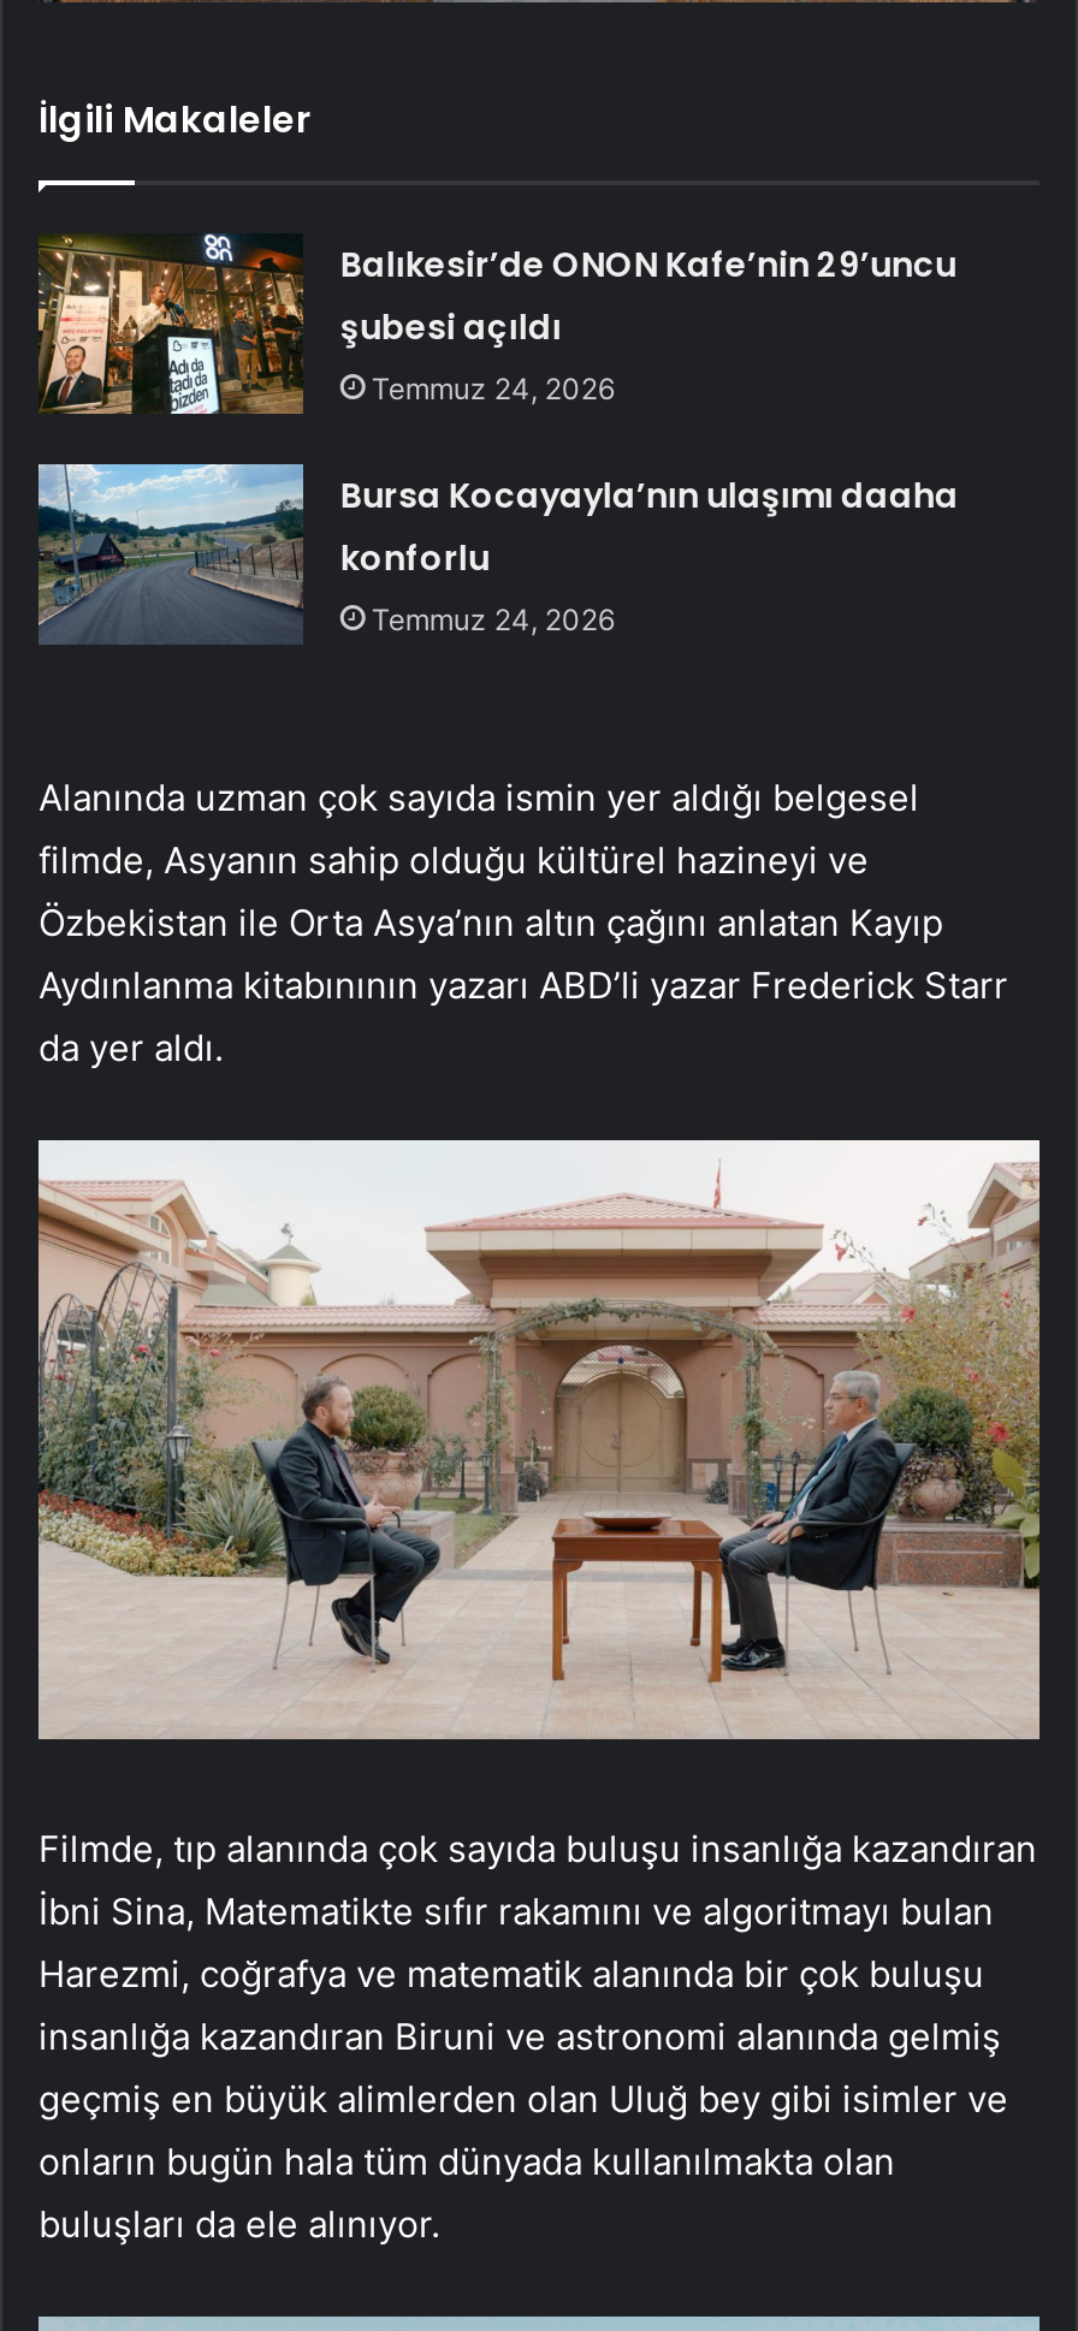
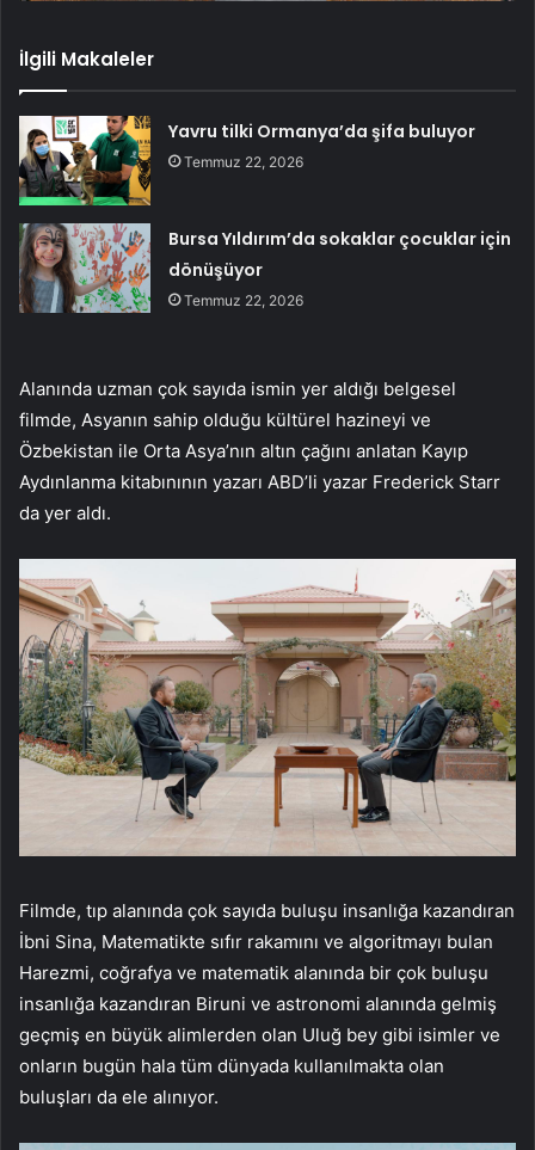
- [image]
- Balıkesir’de ONON Kafe’nin 29’uncu
- şubesi açıldı
- Temmuz 24, 2026
+ [image]
+ Yavru tilki Ormanya’da şifa buluyor
+ Temmuz 22, 2026

- [image]
- Bursa Kocayayla’nın ulaşımı daaha
- konforlu
- Temmuz 24, 2026
+ [image]
+ Bursa Yıldırım’da sokaklar çocuklar için
+ dönüşüyor
+ Temmuz 22, 2026
